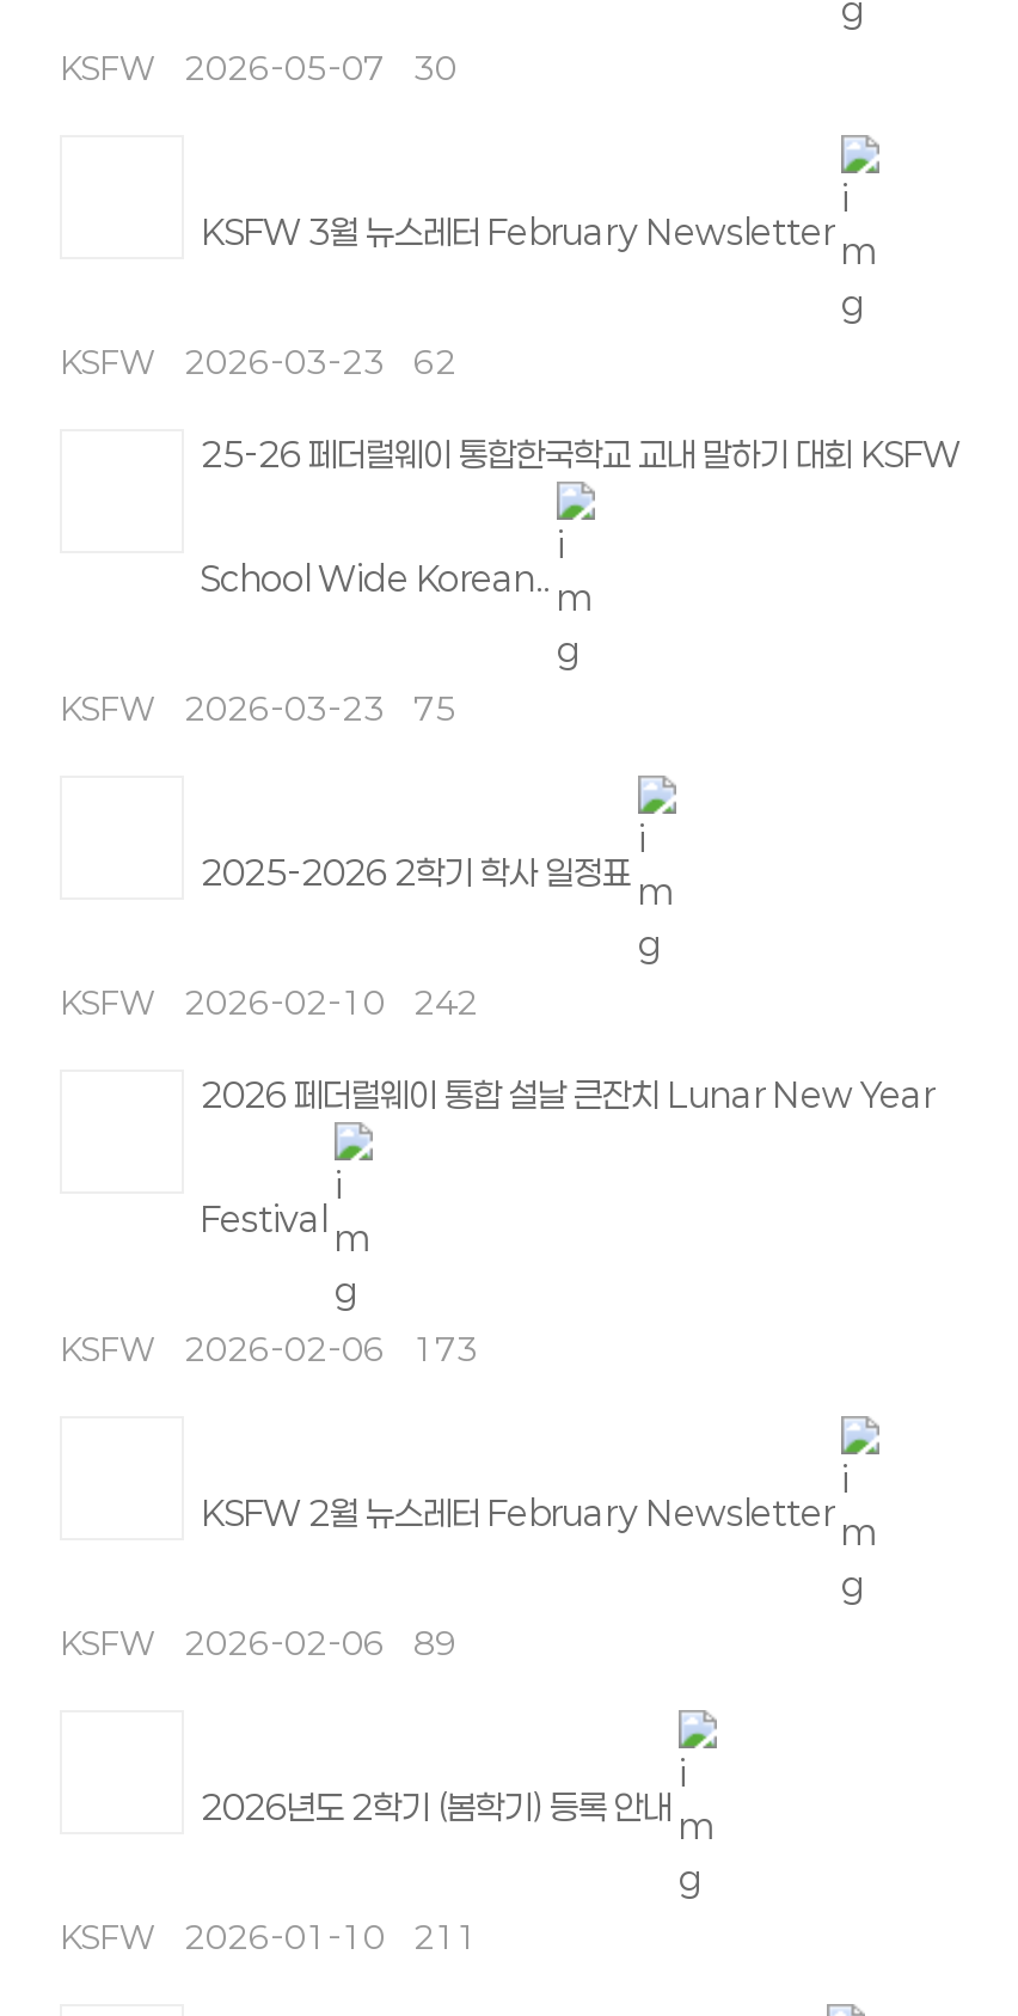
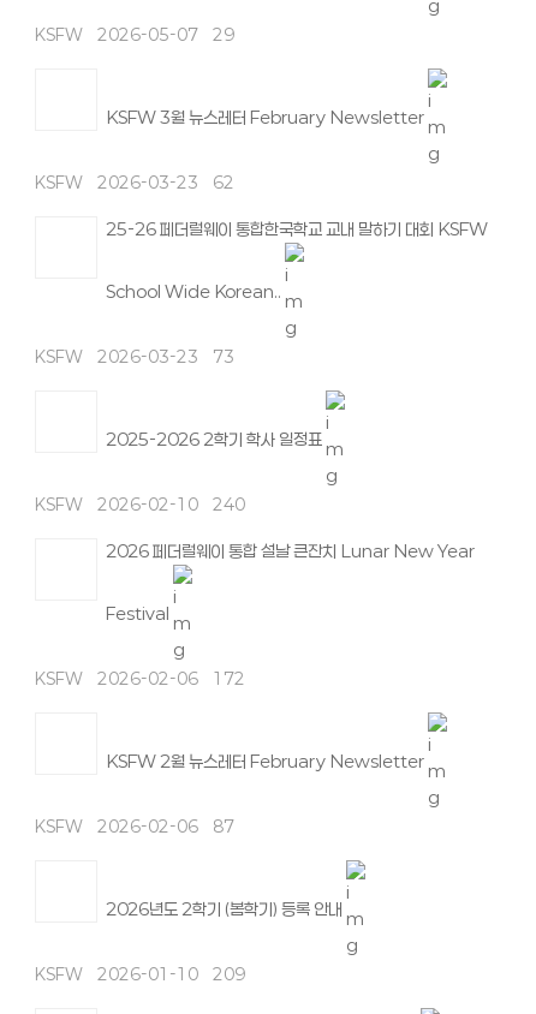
- KSFW 2026-05-07 30
+ KSFW 2026-05-07 29

- KSFW 2026-03-23 75
+ KSFW 2026-03-23 73

- KSFW 2026-02-10 242
+ KSFW 2026-02-10 240

- KSFW 2026-02-06 173
+ KSFW 2026-02-06 172

- KSFW 2026-02-06 89
+ KSFW 2026-02-06 87

- KSFW 2026-01-10 211
+ KSFW 2026-01-10 209
